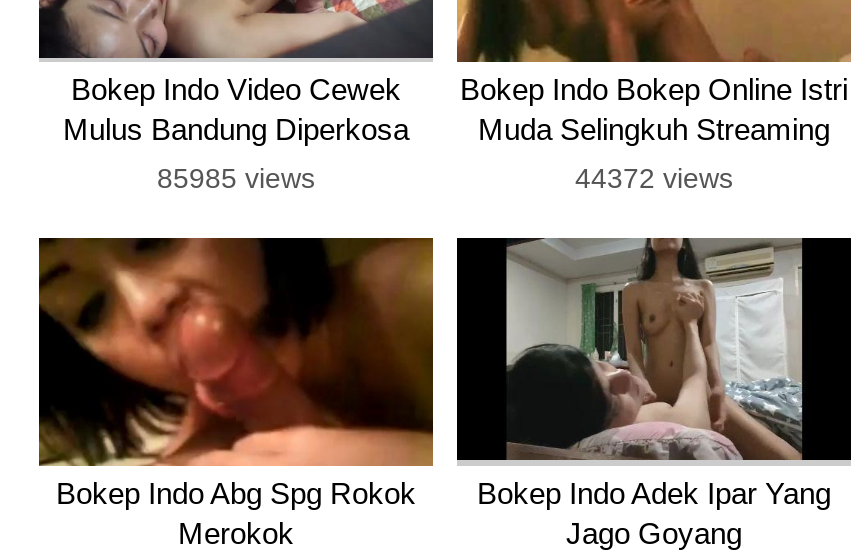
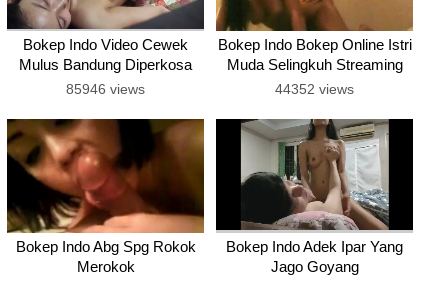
- 85985 views
+ 85946 views

- 44372 views
+ 44352 views
